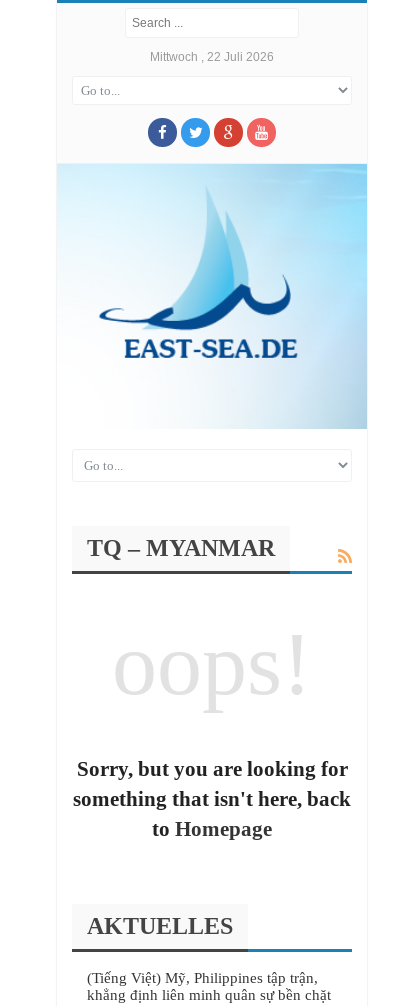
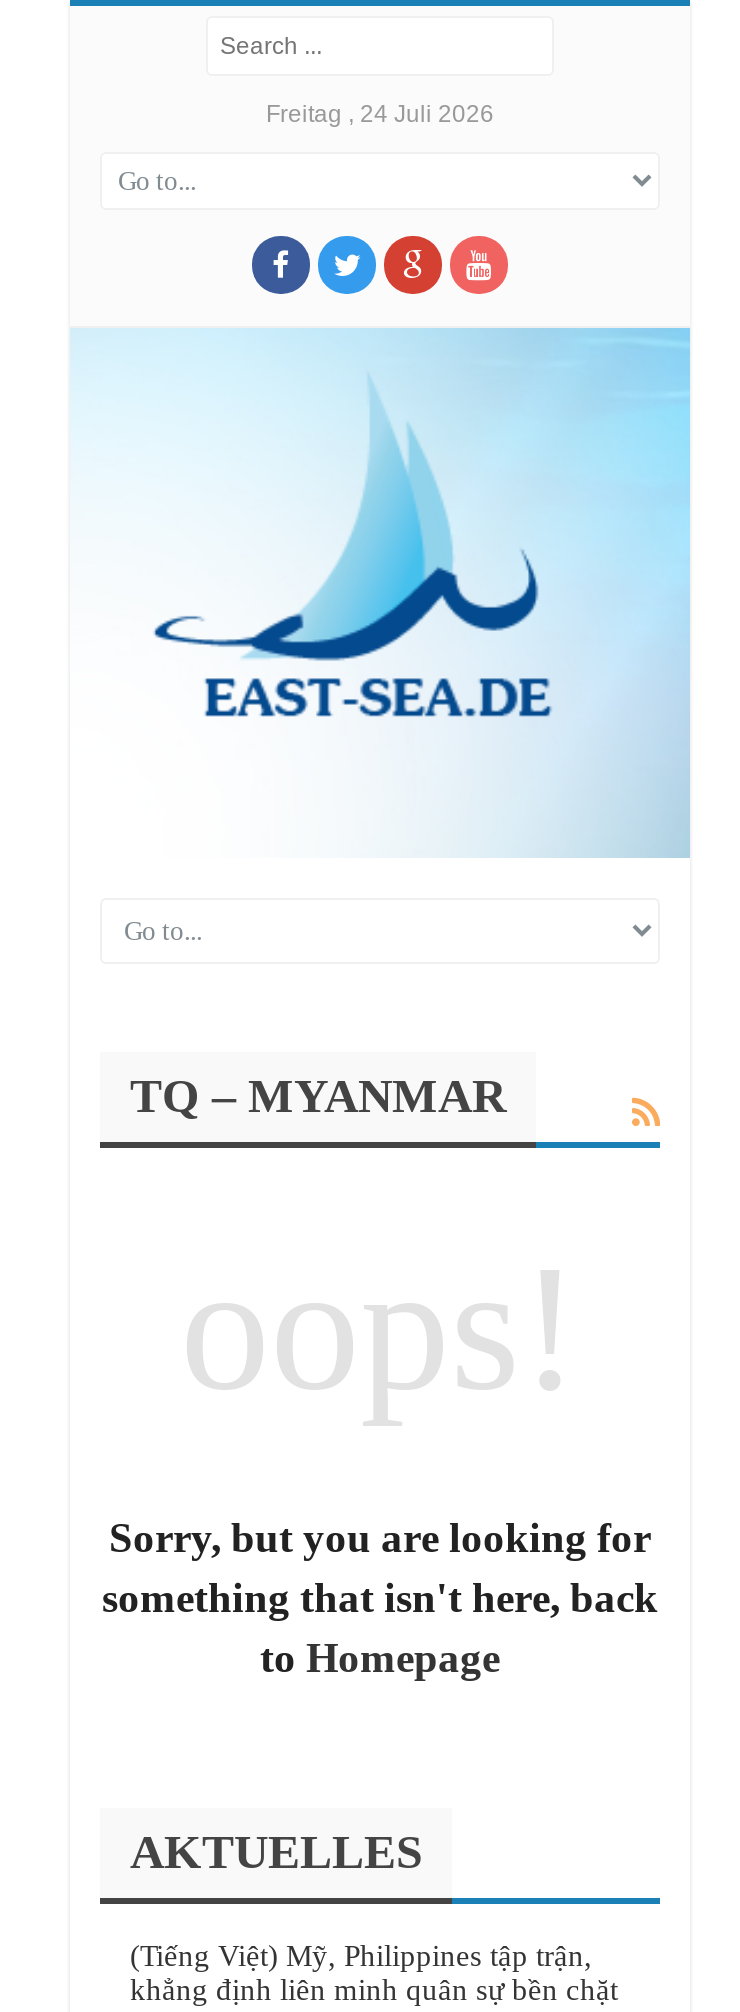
- Mittwoch , 22 Juli 2026
+ Freitag , 24 Juli 2026
